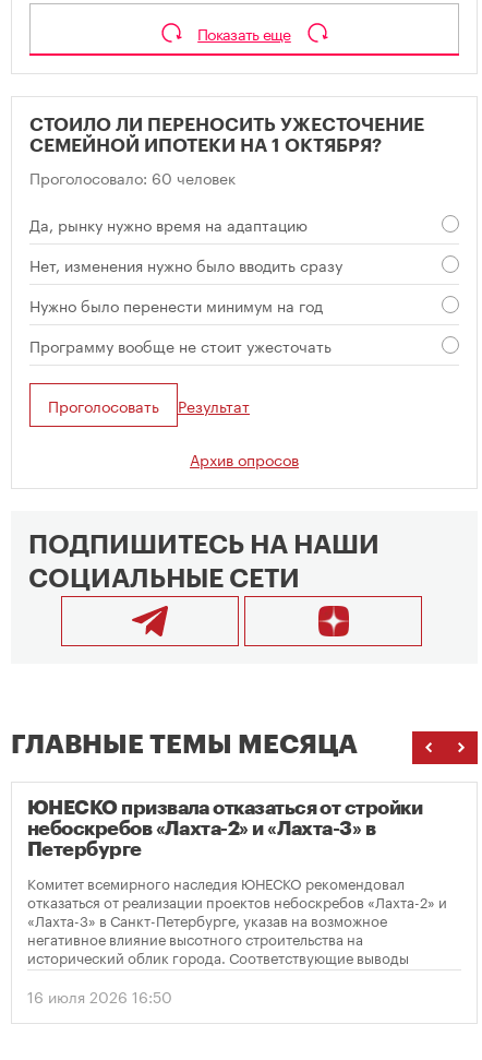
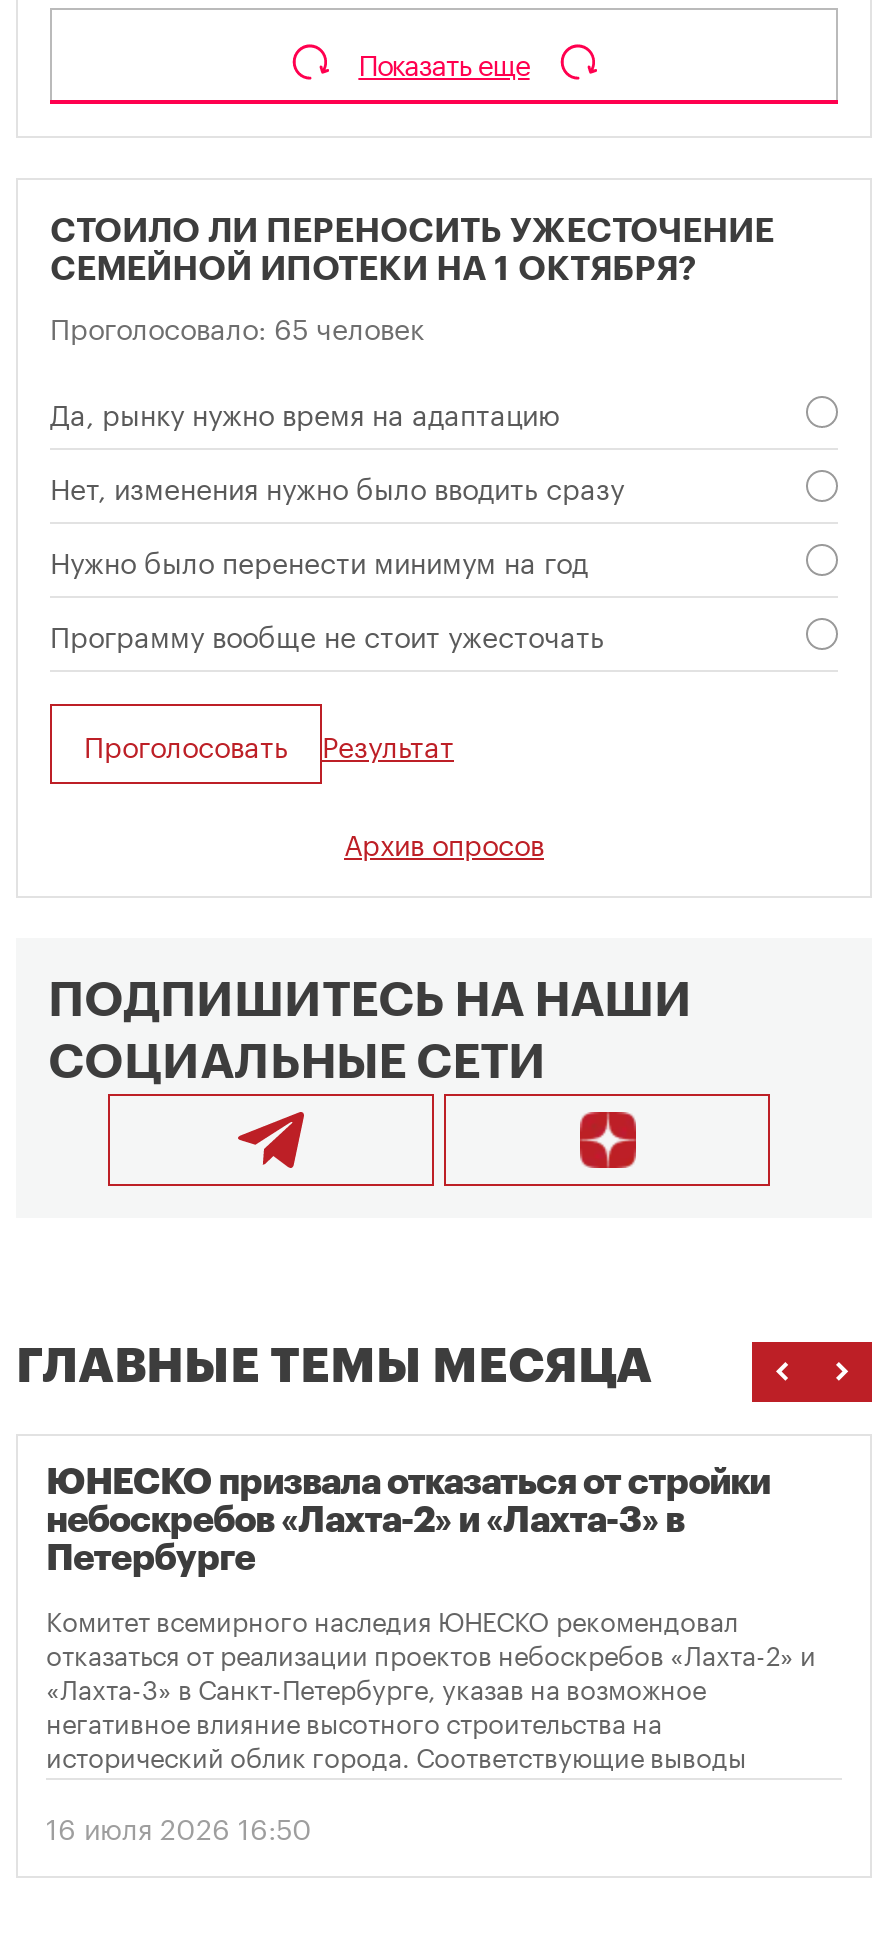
- Проголосовало: 60 человек
+ Проголосовало: 65 человек
